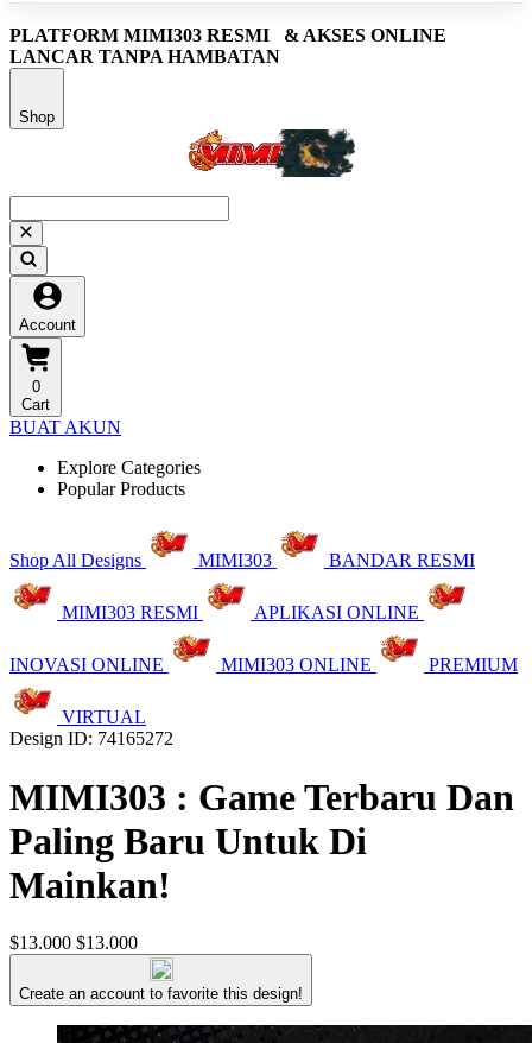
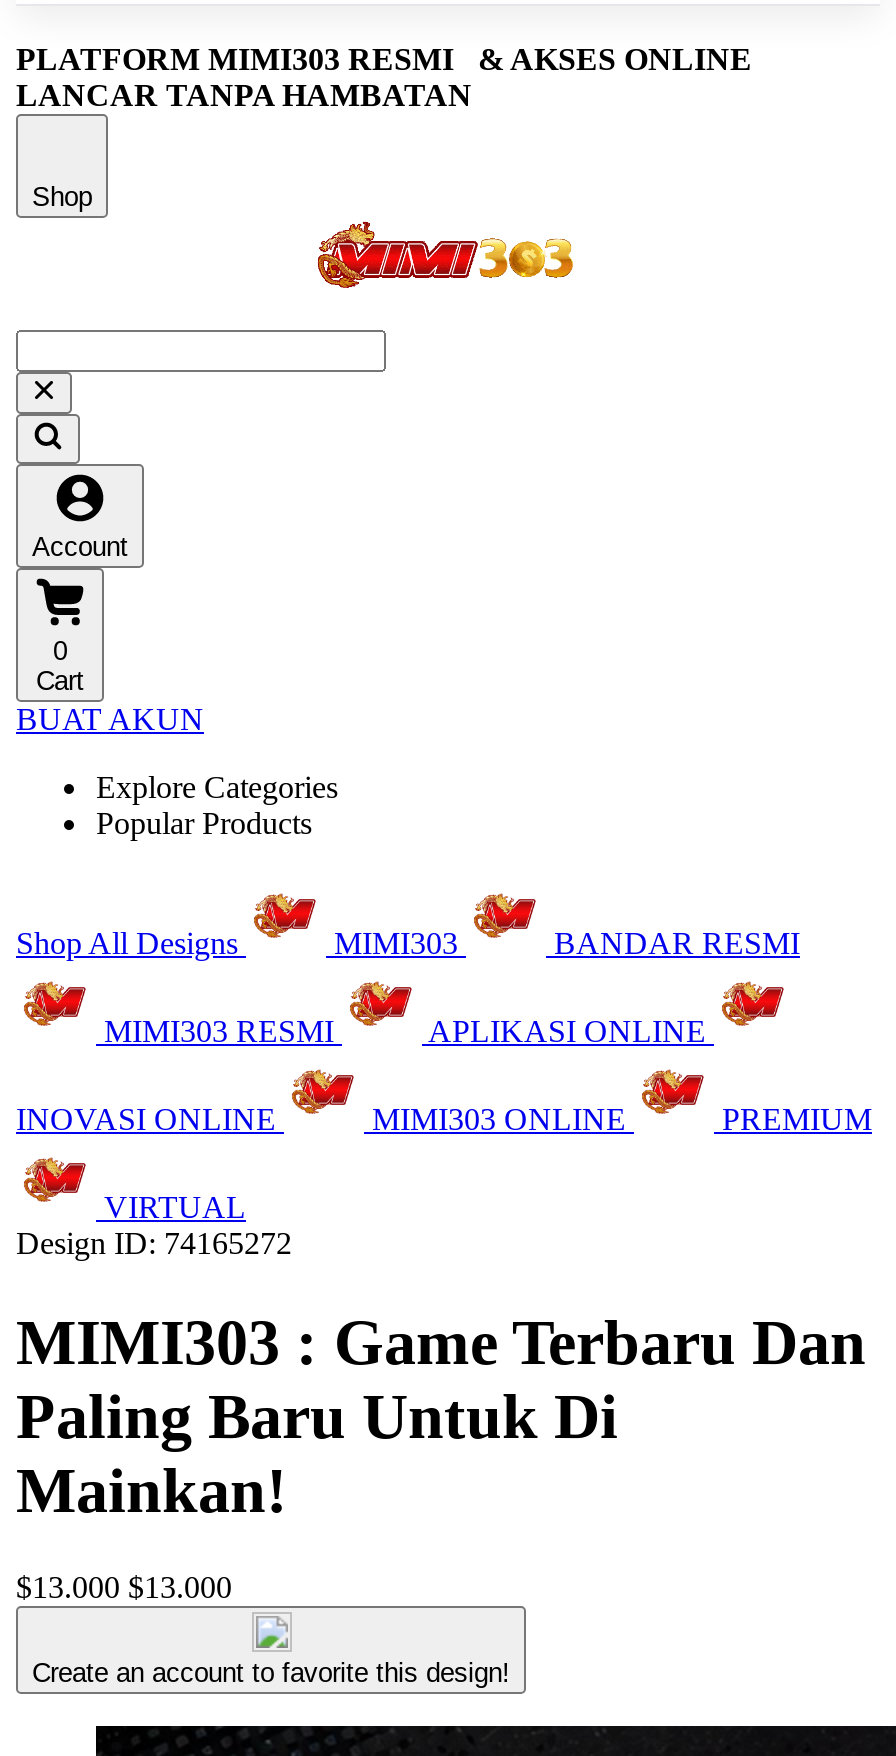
- [image]
+ [image]
